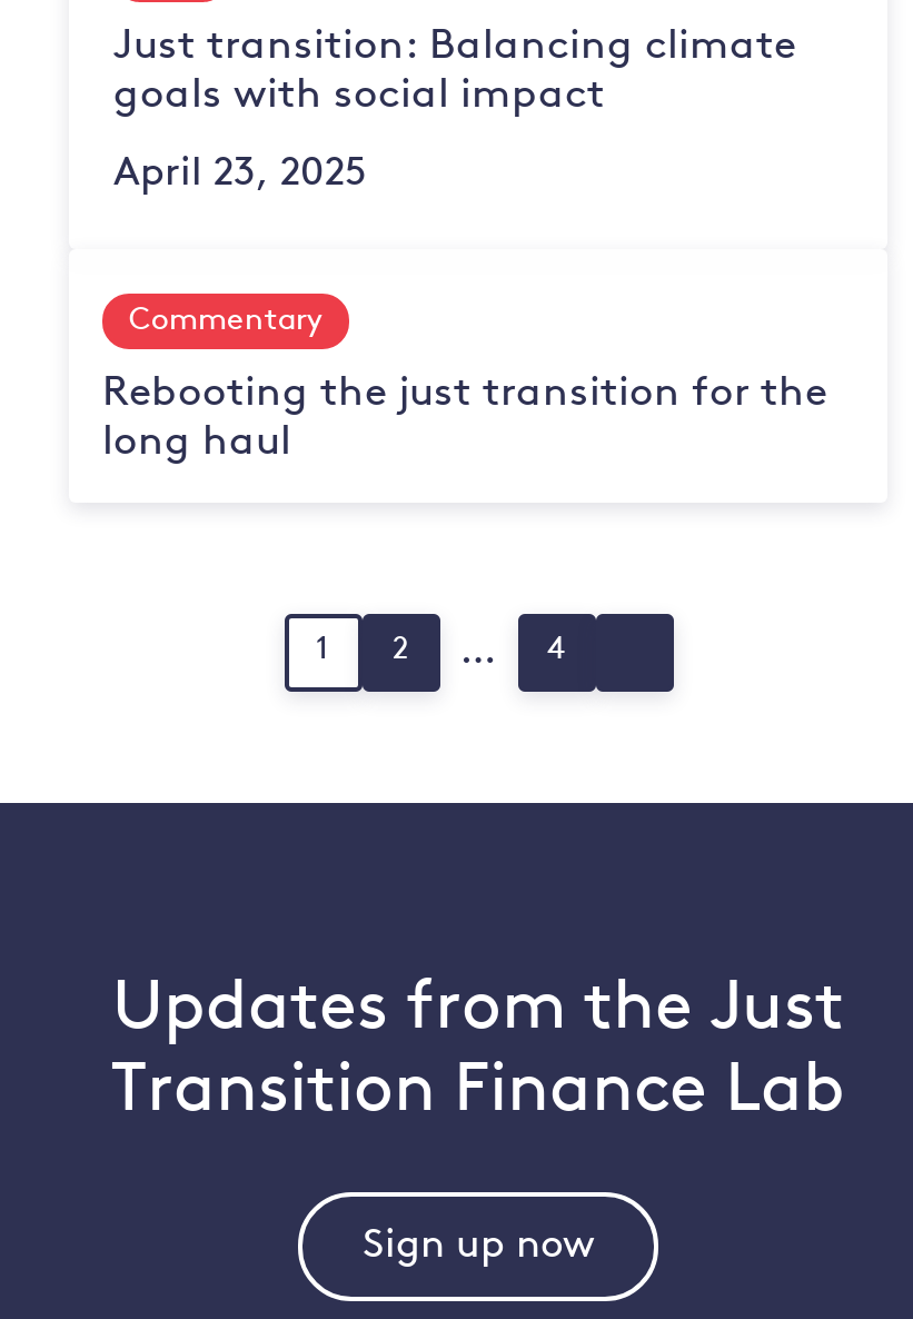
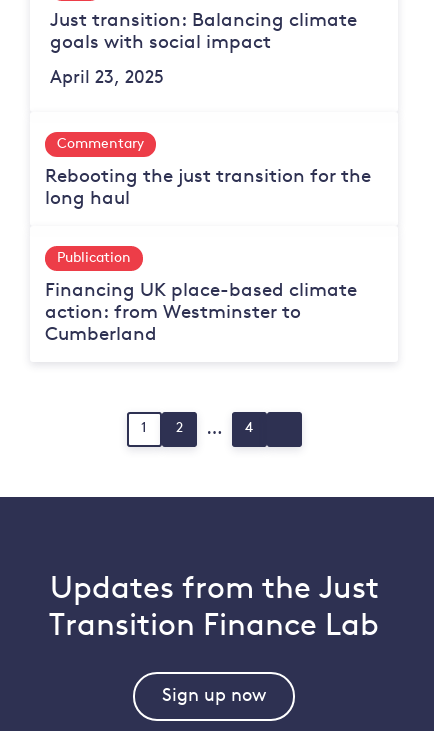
+ Financing UK place-based climate
+ action: from Westminster to
+ Cumberland

+ Publication
